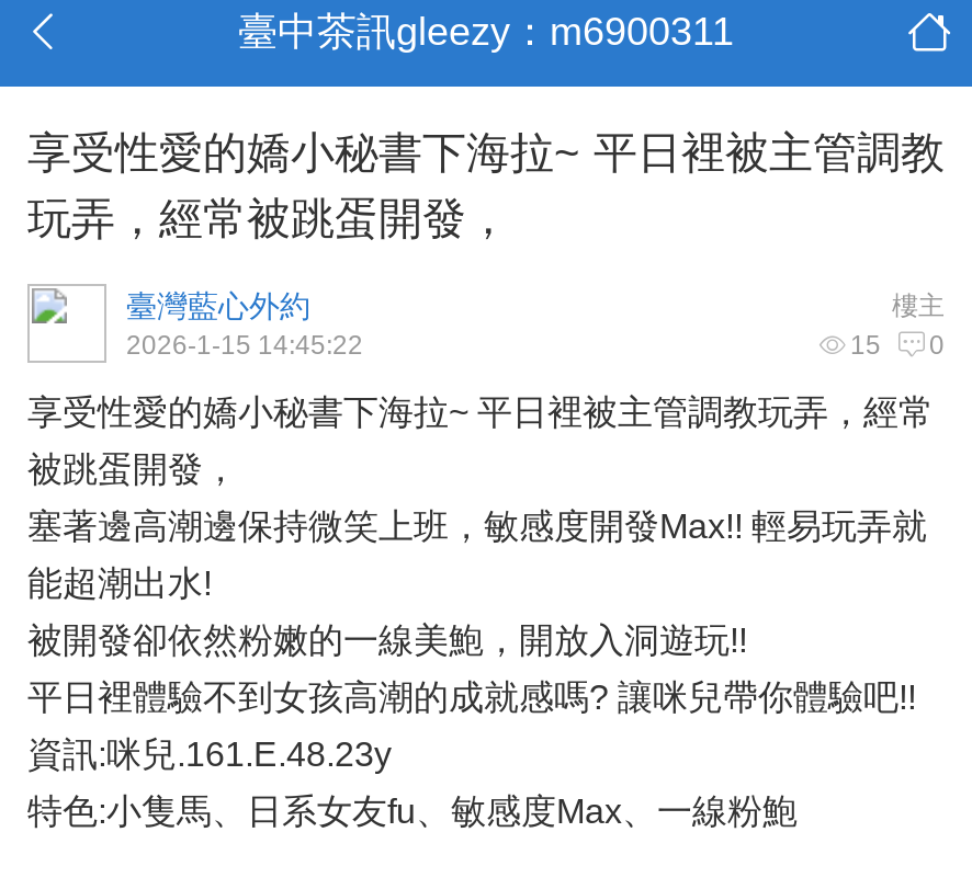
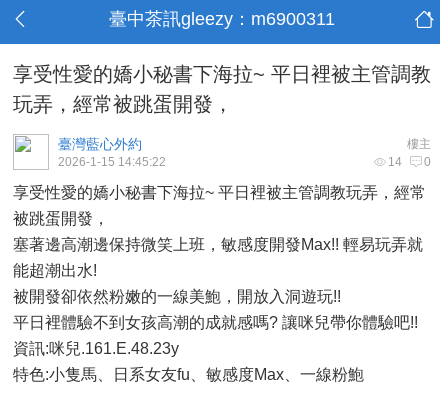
- 15 0
+ 14 0
